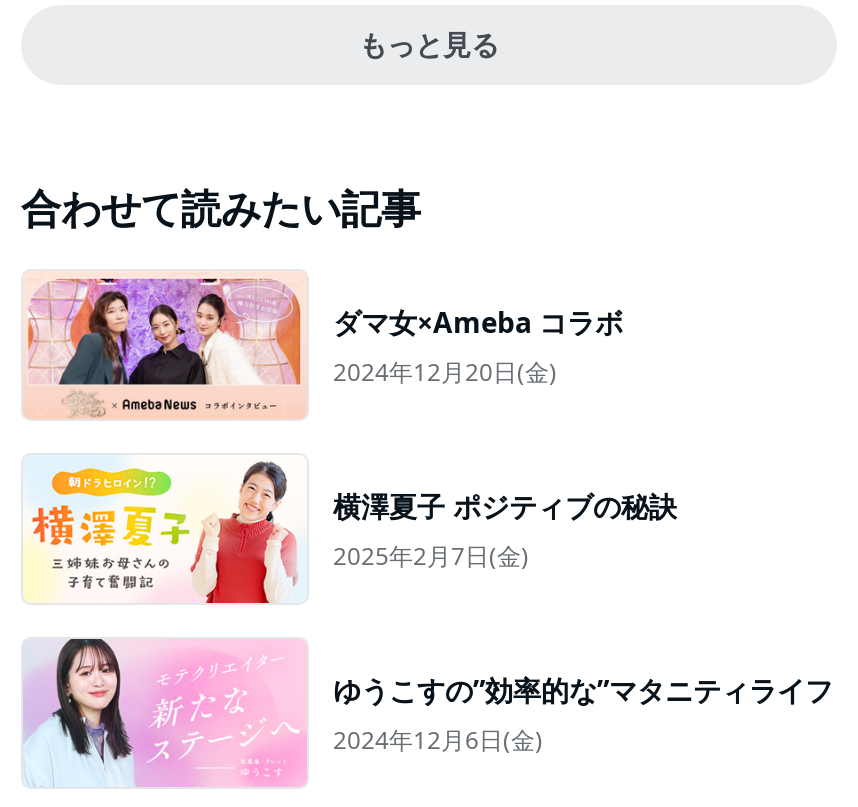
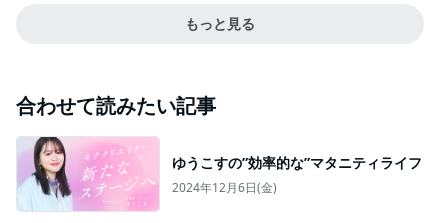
- [image]
- ダマ女×Ameba コラボ
- 2024年12月20日(金)

- [image]
- 横澤夏子 ポジティブの秘訣
- 2025年2月7日(金)
